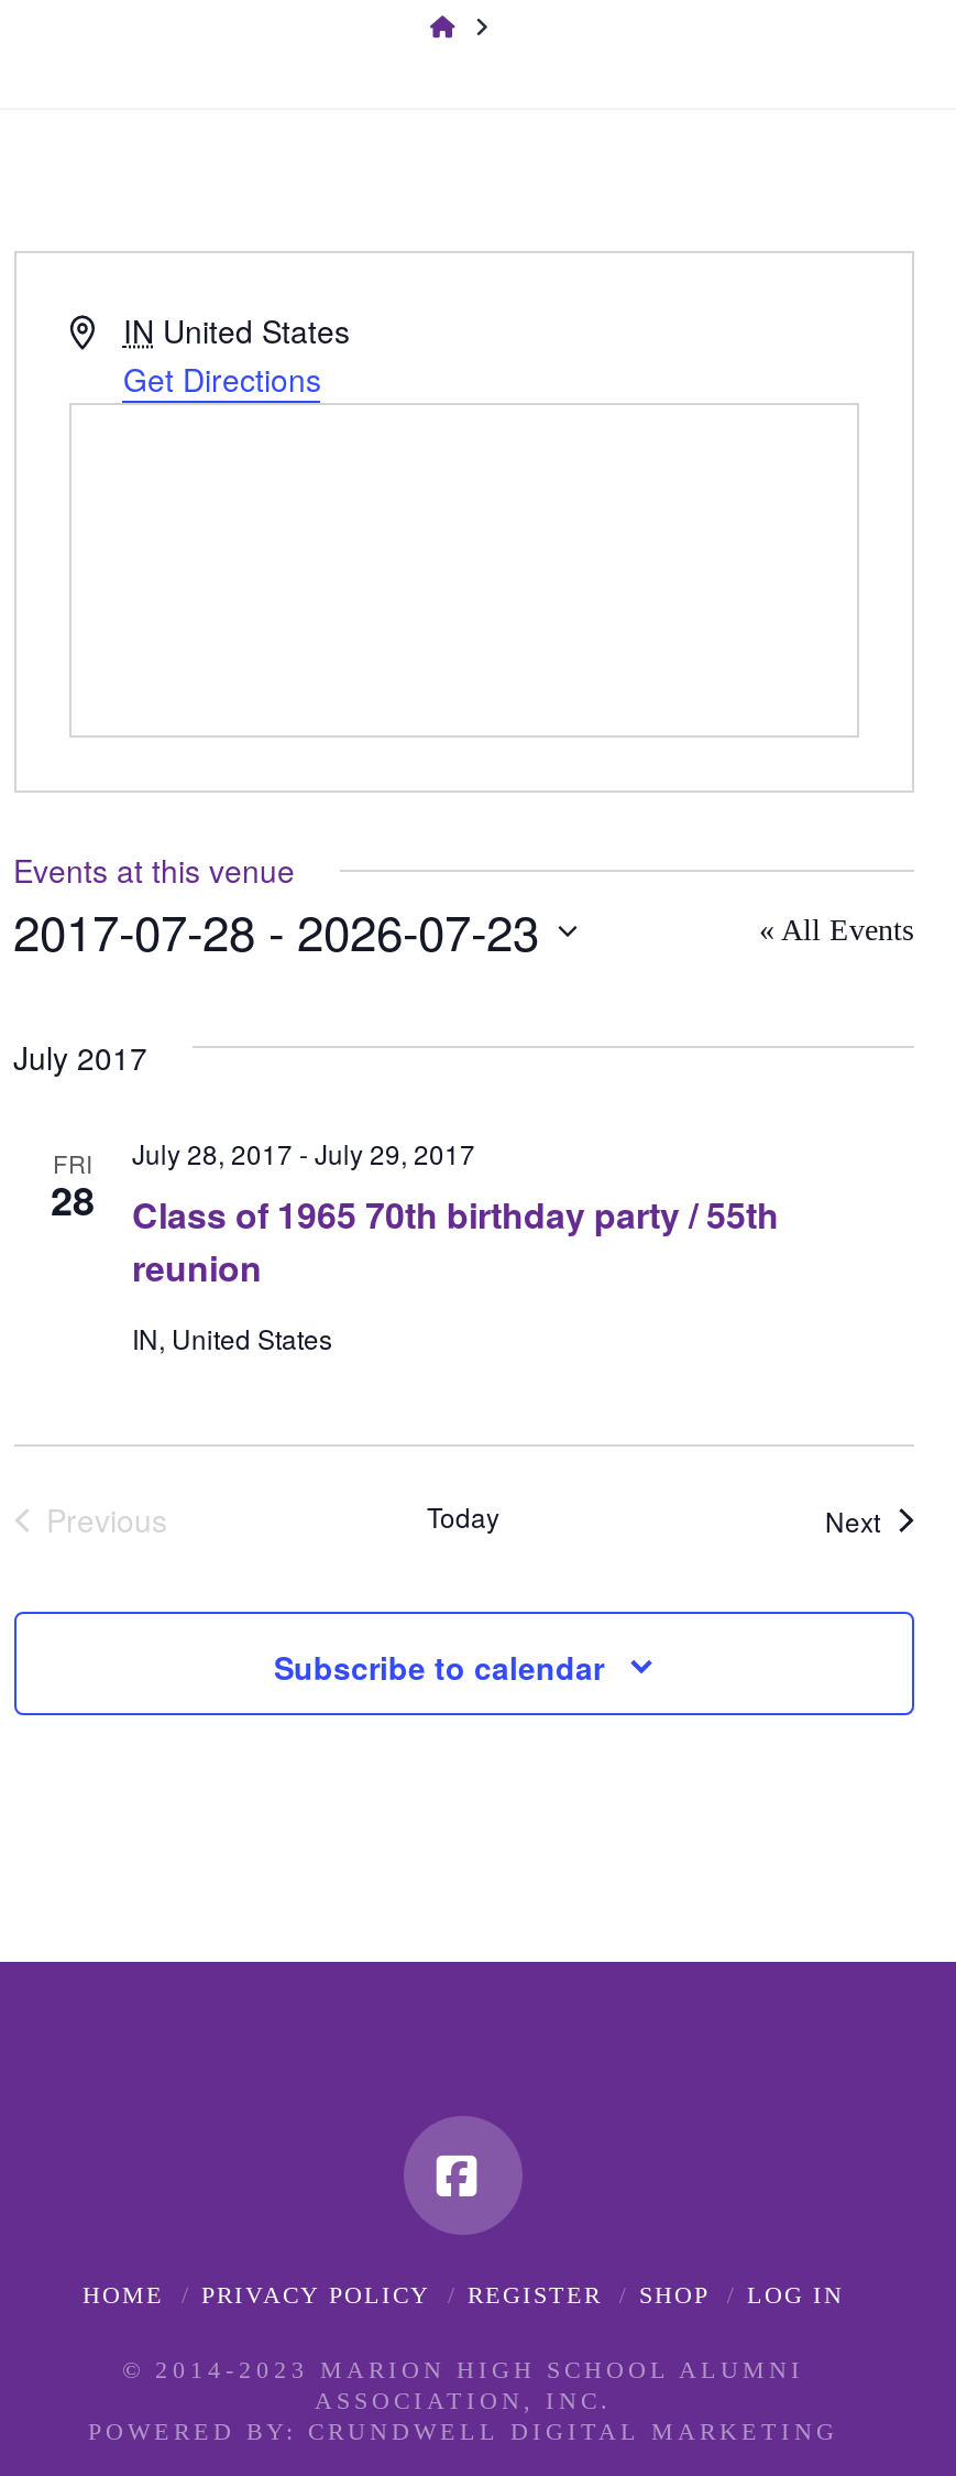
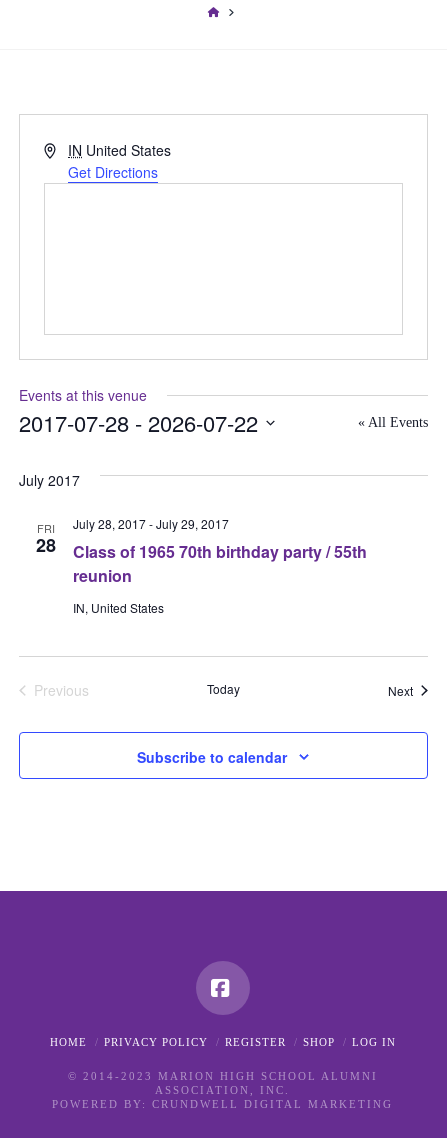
- 2017-07-28 - 2026-07-23
+ 2017-07-28 - 2026-07-22
